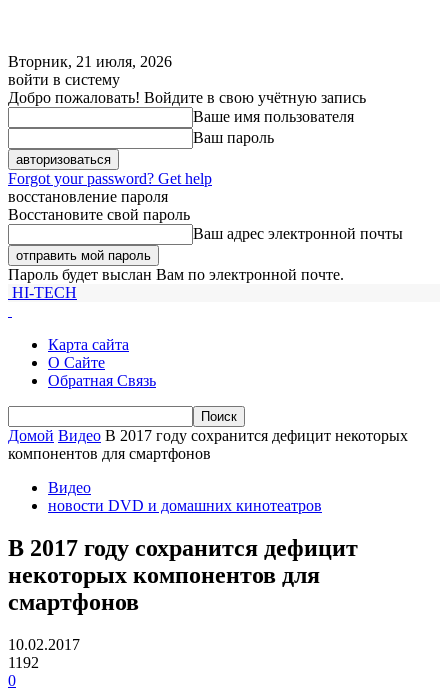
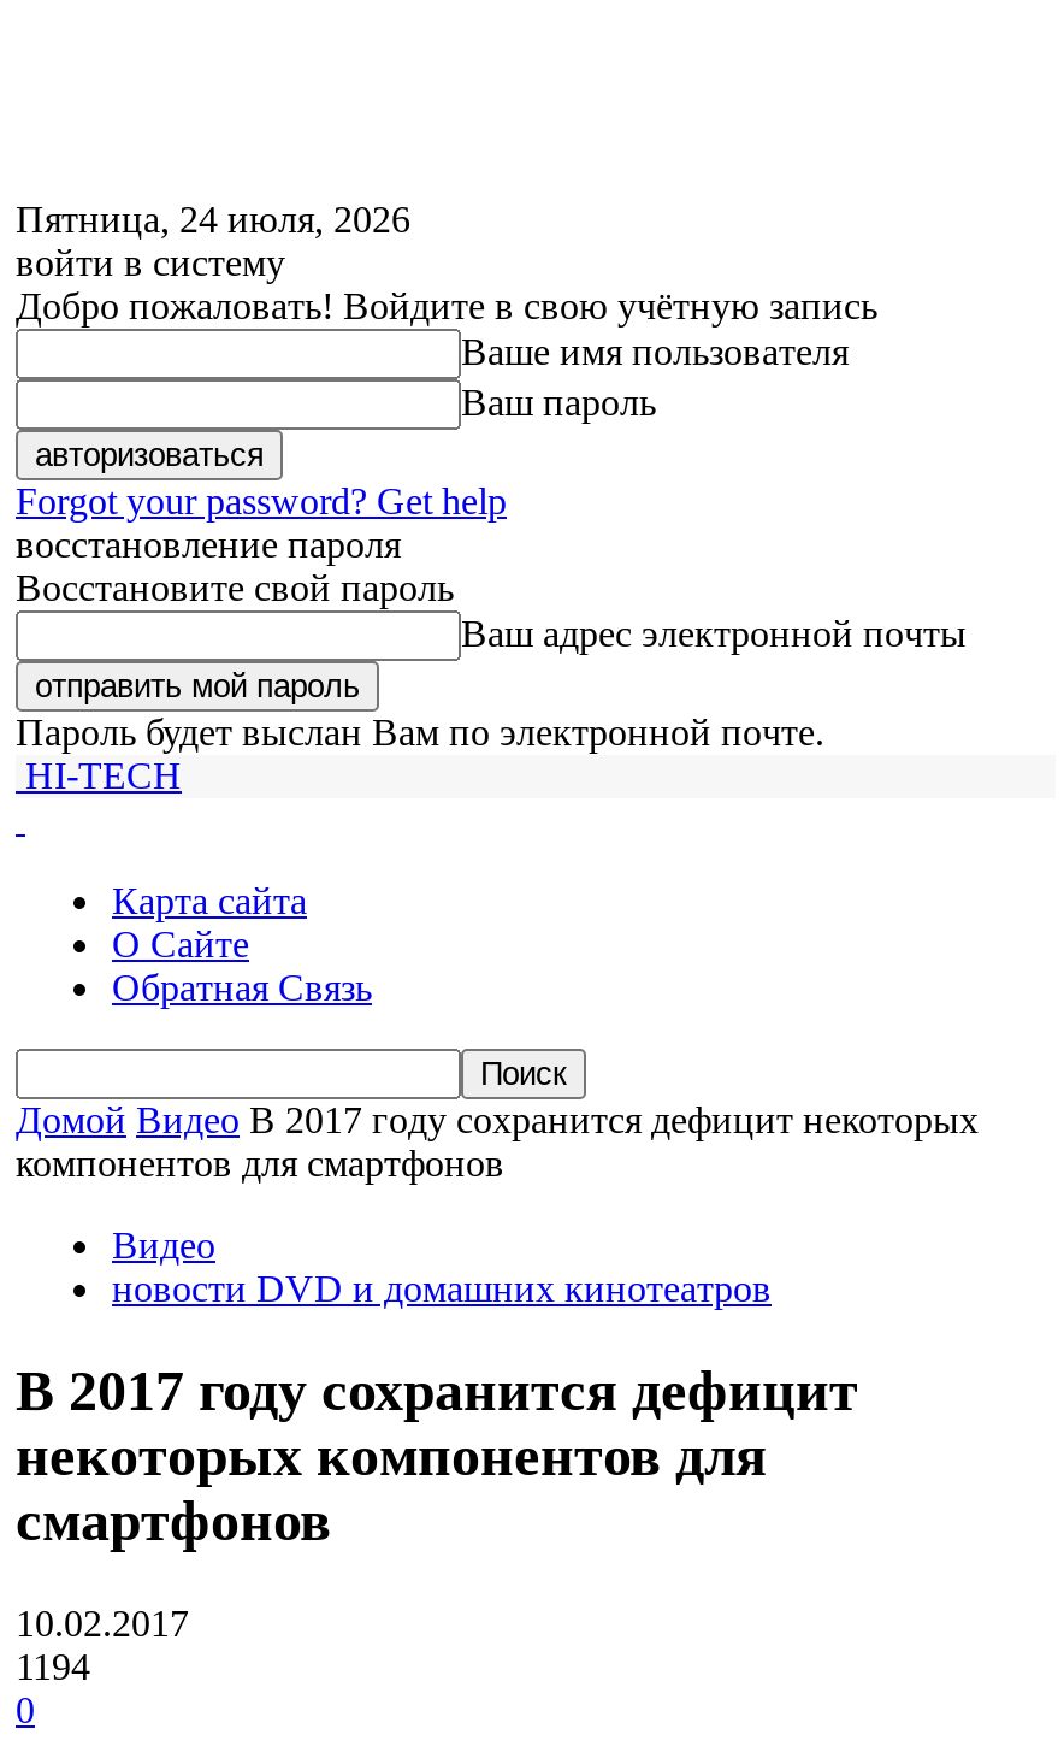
- Вторник, 21 июля, 2026
+ Пятница, 24 июля, 2026

- 1192
+ 1194
